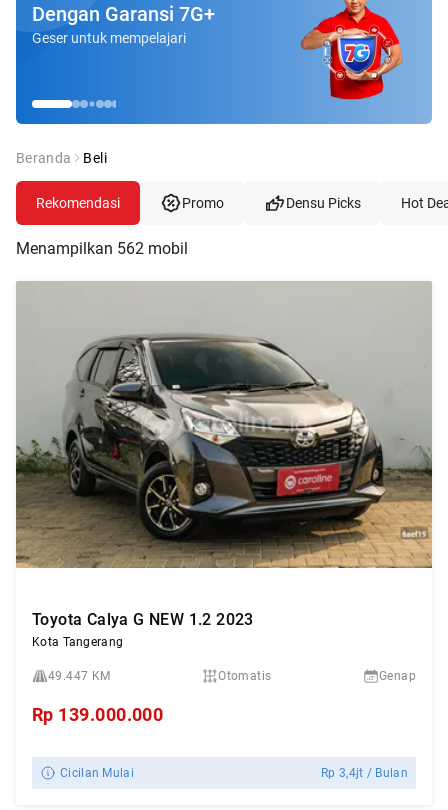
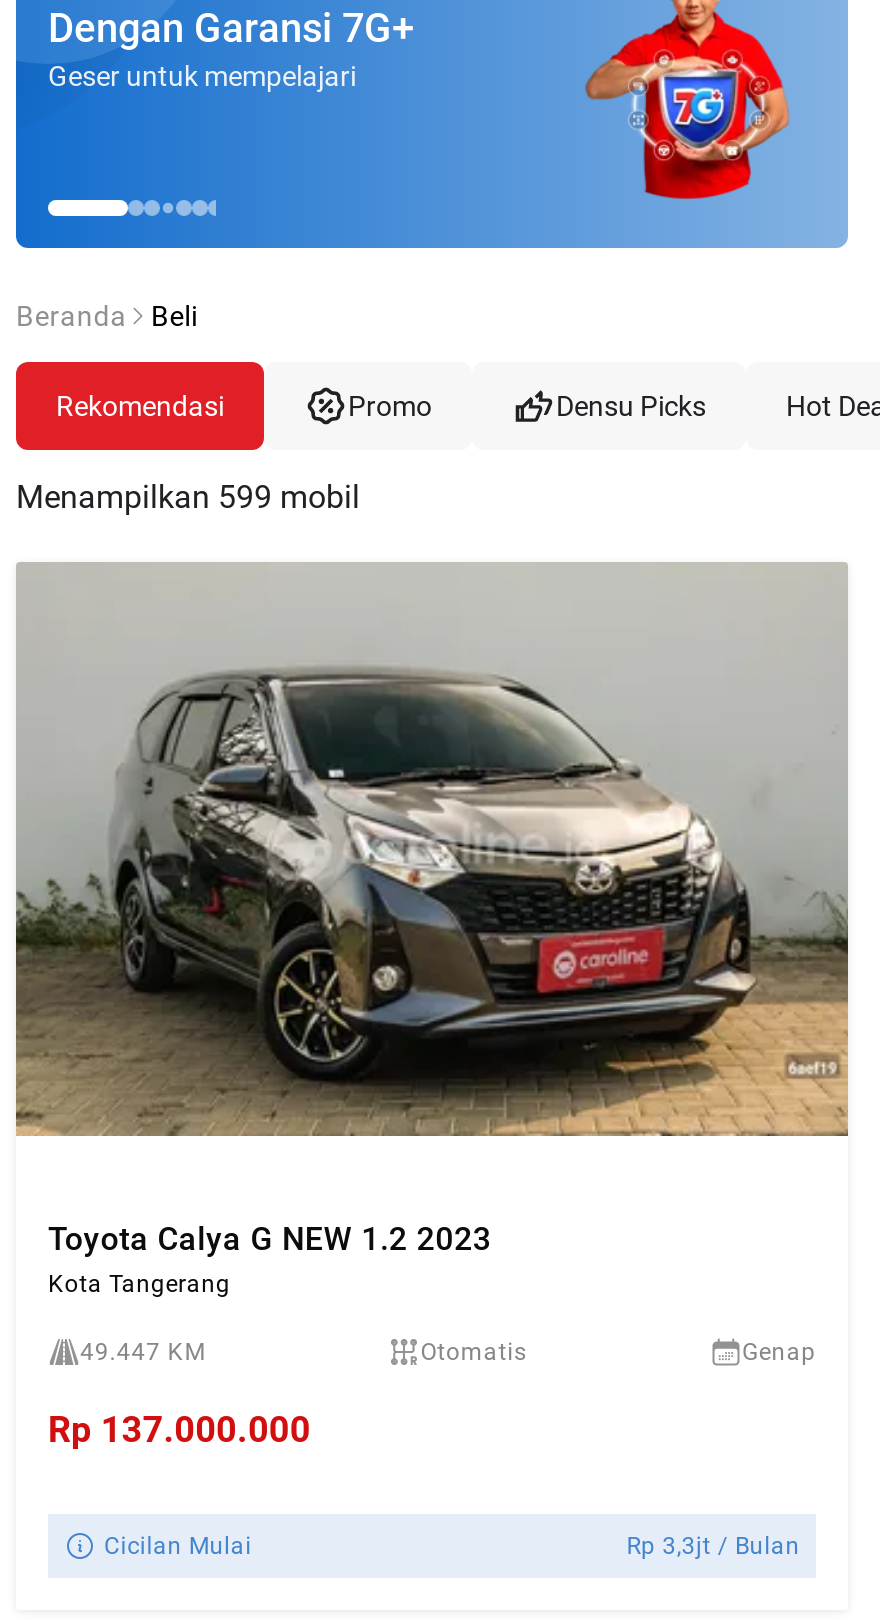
- Menampilkan 562 mobil
+ Menampilkan 599 mobil

- Rp 139.000.000
+ Rp 137.000.000

- Rp 3,4jt / Bulan
+ Rp 3,3jt / Bulan
